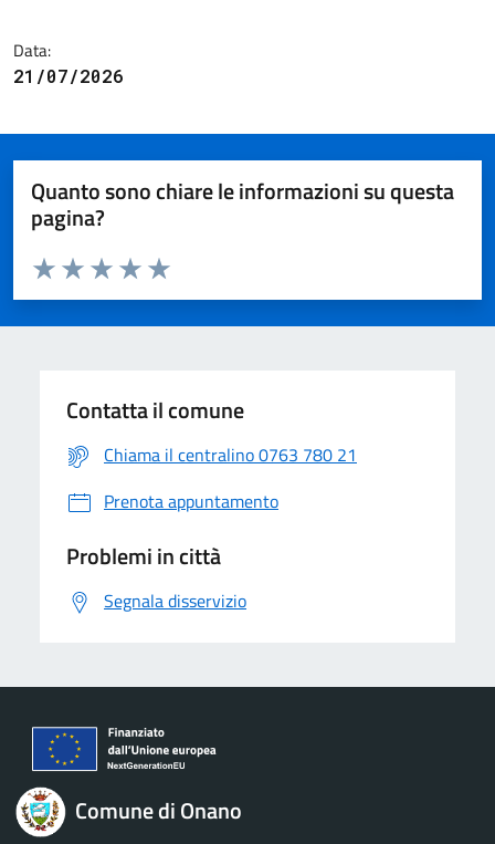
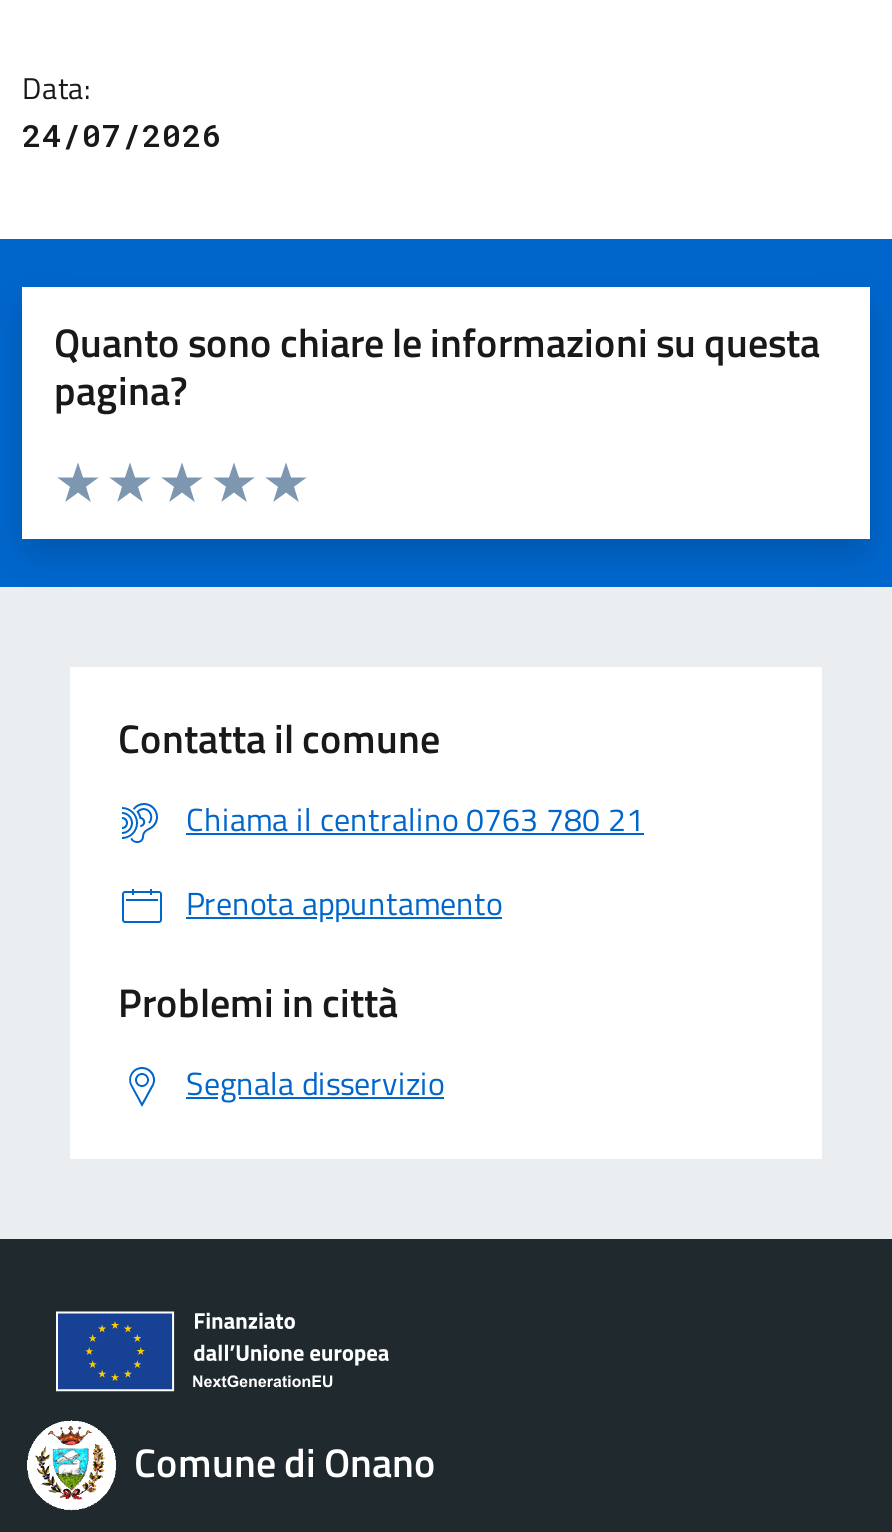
- 21/07/2026
+ 24/07/2026
